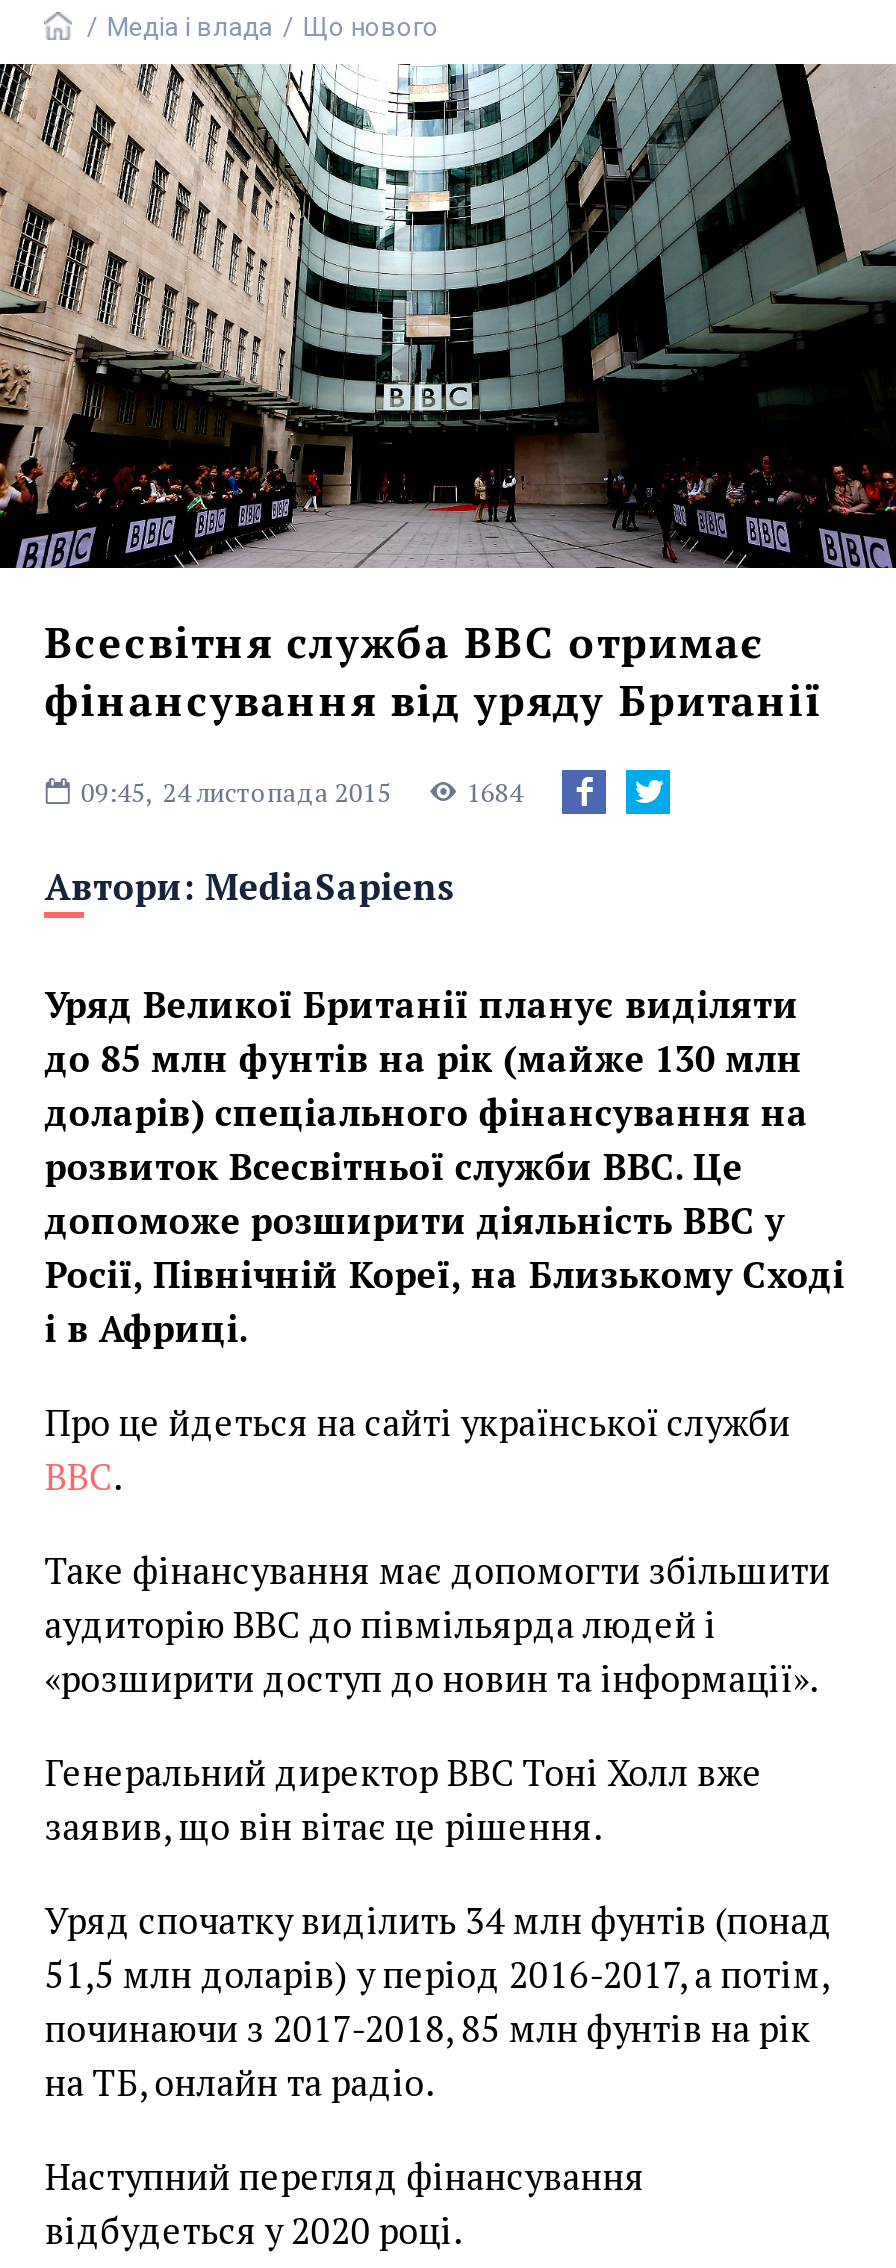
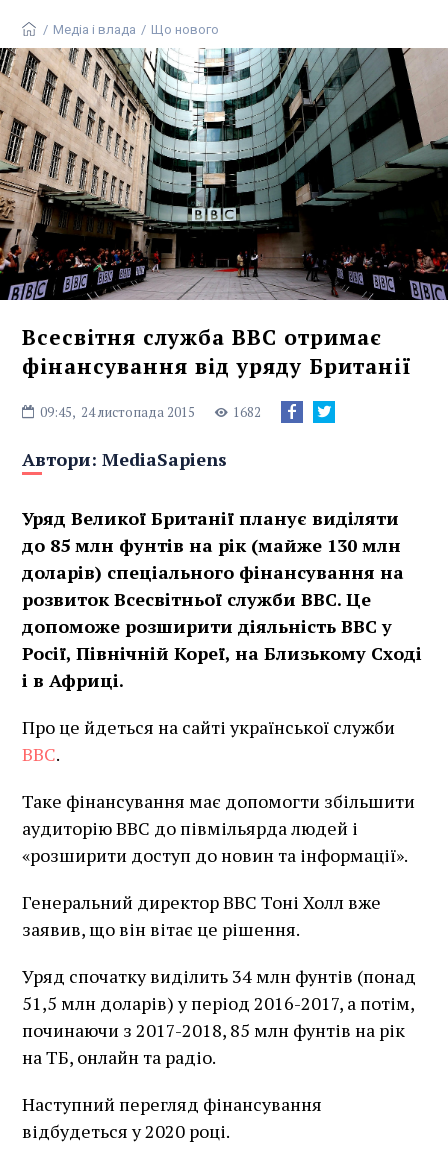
- 1684
+ 1682
